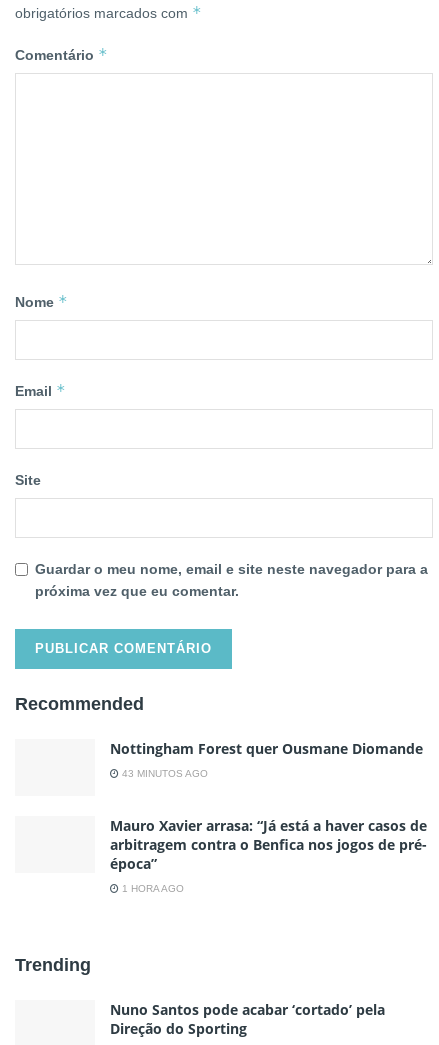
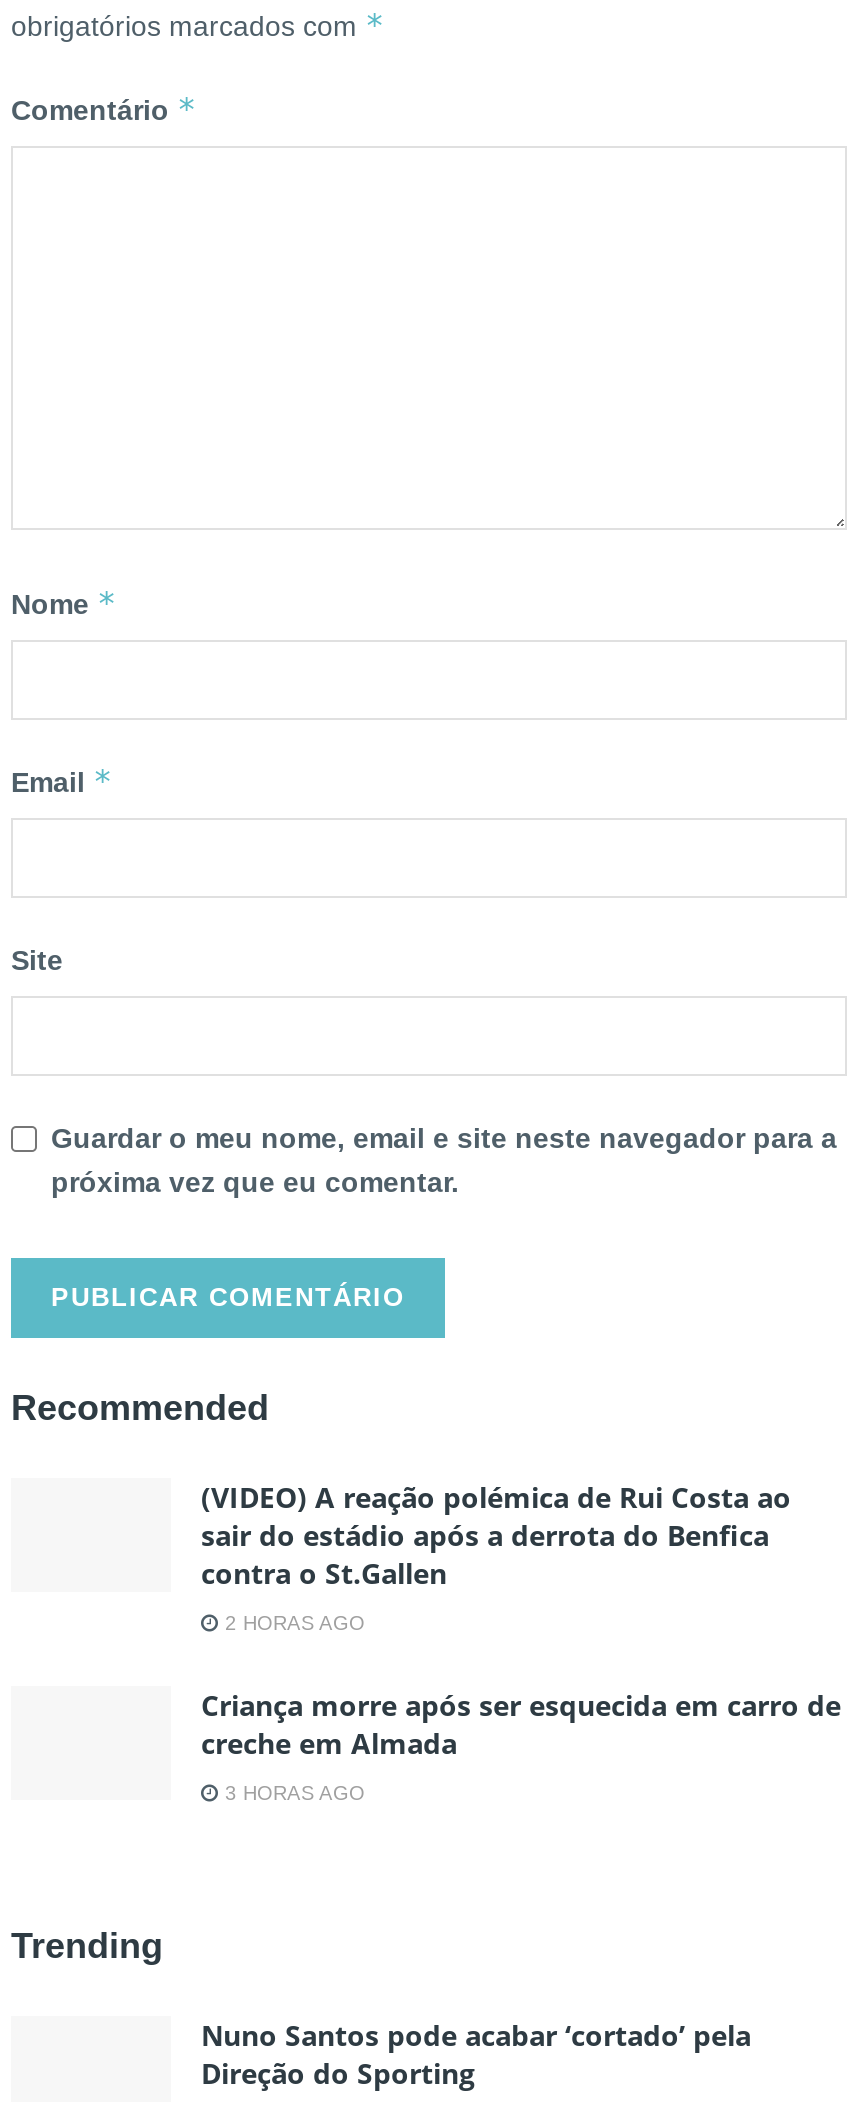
- Nottingham Forest quer Ousmane Diomande
+ (VIDEO) A reação polémica de Rui Costa ao
+ sair do estádio após a derrota do Benfica
+ contra o St.Gallen

- 43 MINUTOS AGO
+ 2 HORAS AGO

- Mauro Xavier arrasa: “Já está a haver casos de
- arbitragem contra o Benfica nos jogos de pré-
- época”
+ Criança morre após ser esquecida em carro de
+ creche em Almada

- 1 HORA AGO
+ 3 HORAS AGO
